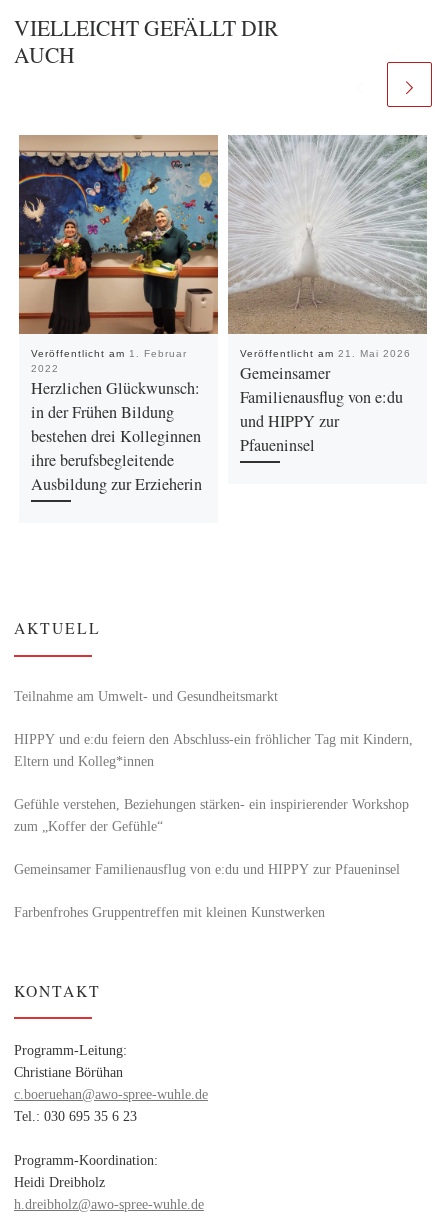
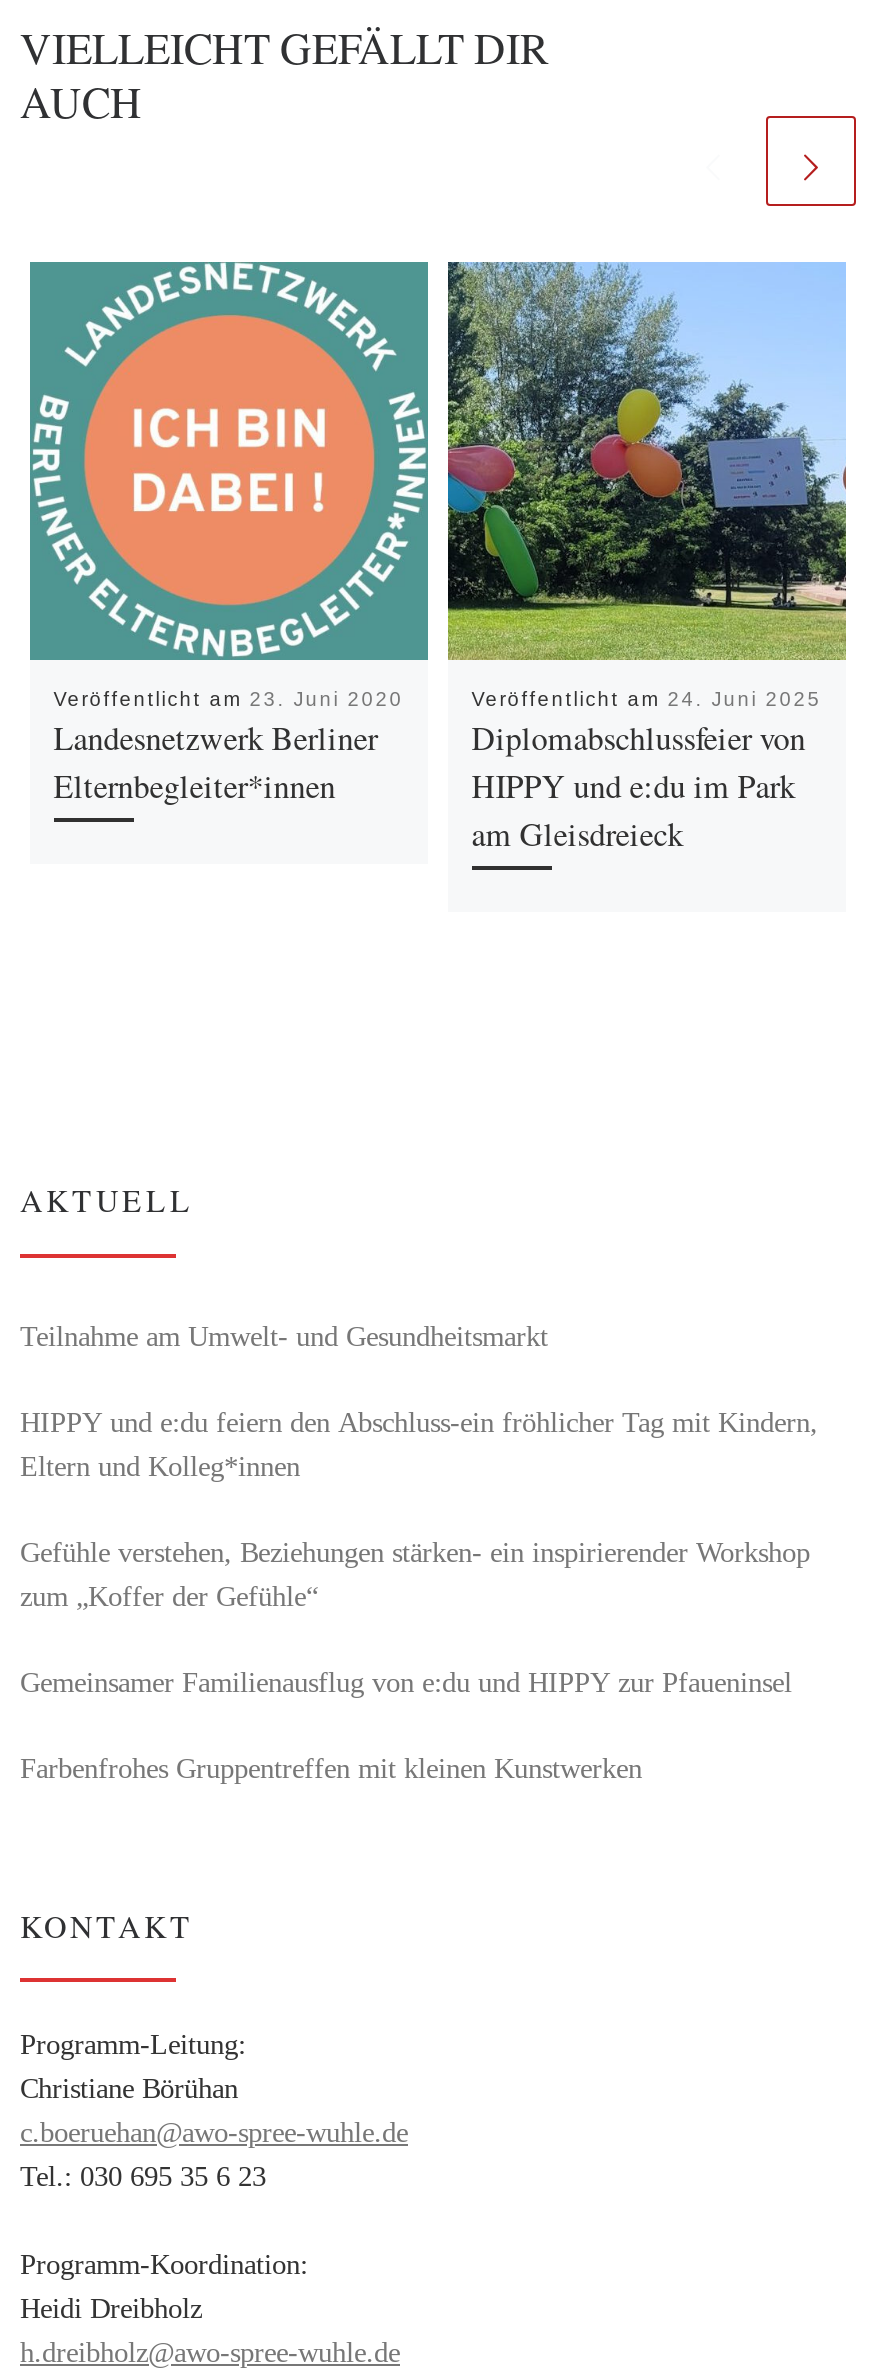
- [image]
- Veröffentlicht am 1. Februar
- 2022
- Herzlichen Glückwunsch:
- in der Frühen Bildung
- bestehen drei Kolleginnen
- ihre berufsbegleitende
- Ausbildung zur Erzieherin
+ [image]
+ Veröffentlicht am 23. Juni 2020
+ Landesnetzwerk Berliner
+ Elternbegleiter*innen

- [image]
- Veröffentlicht am 21. Mai 2026
- Gemeinsamer
- Familienausflug von e:du
- und HIPPY zur
- Pfaueninsel
+ [image]
+ Veröffentlicht am 24. Juni 2025
+ Diplomabschlussfeier von
+ HIPPY und e:du im Park
+ am Gleisdreieck
